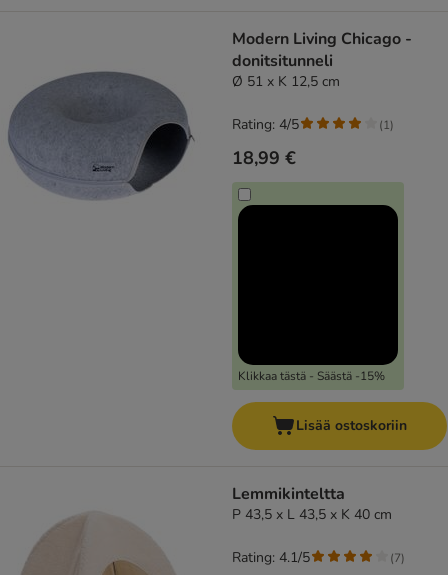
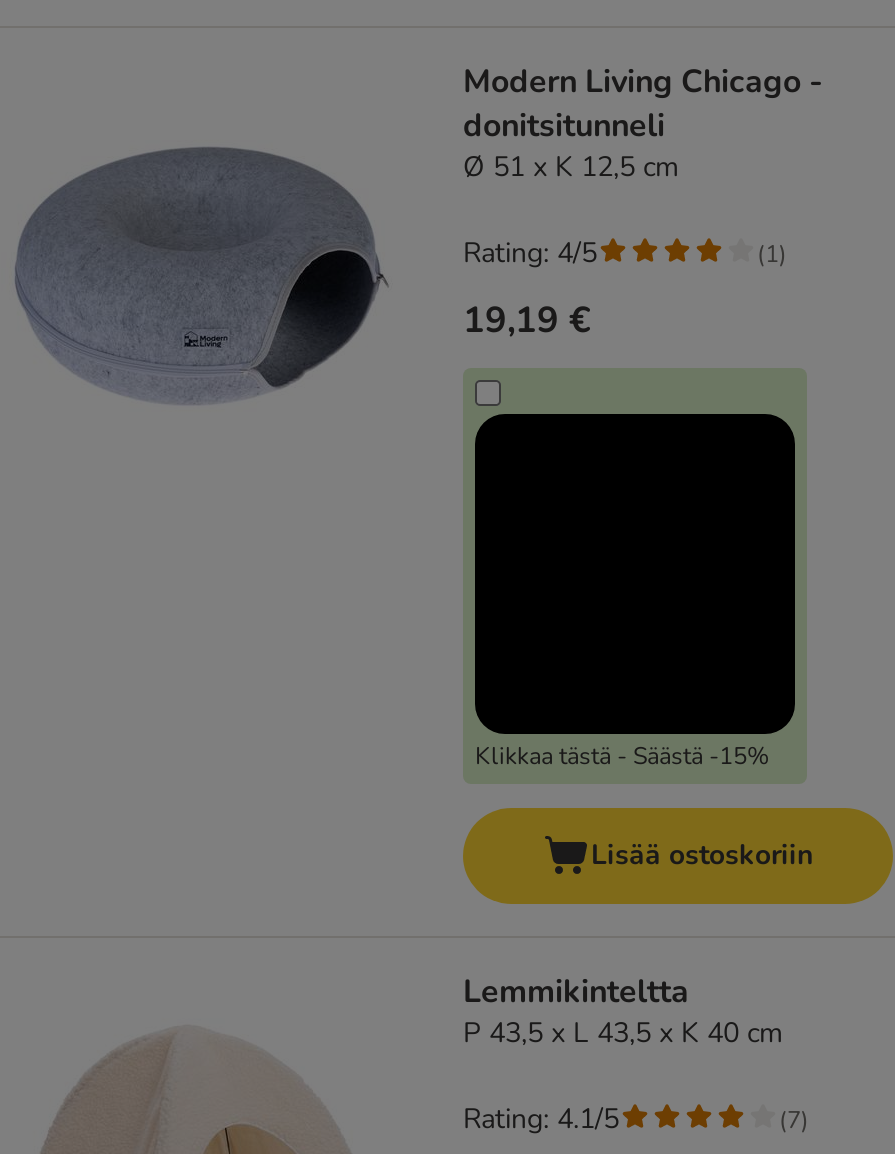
- 18,99 €
+ 19,19 €
